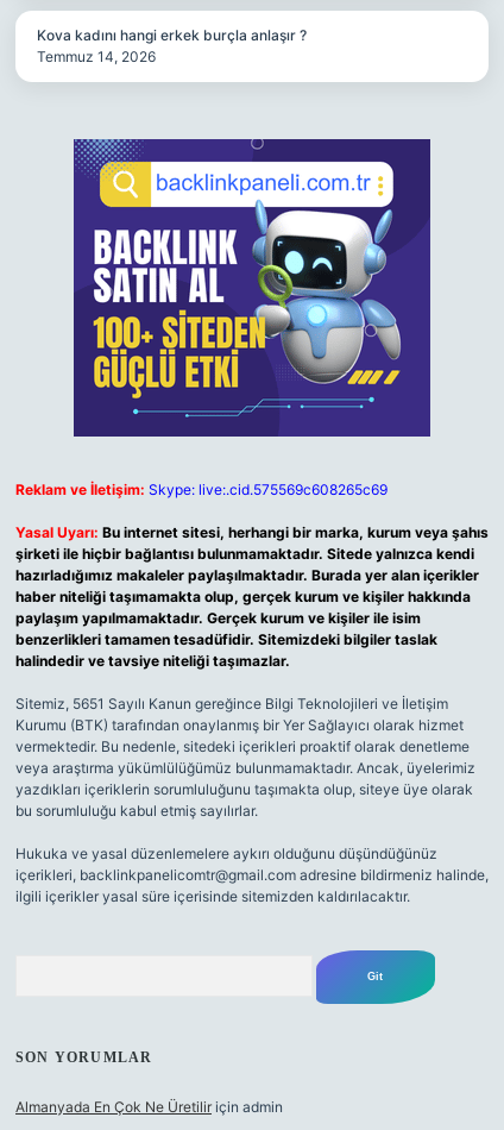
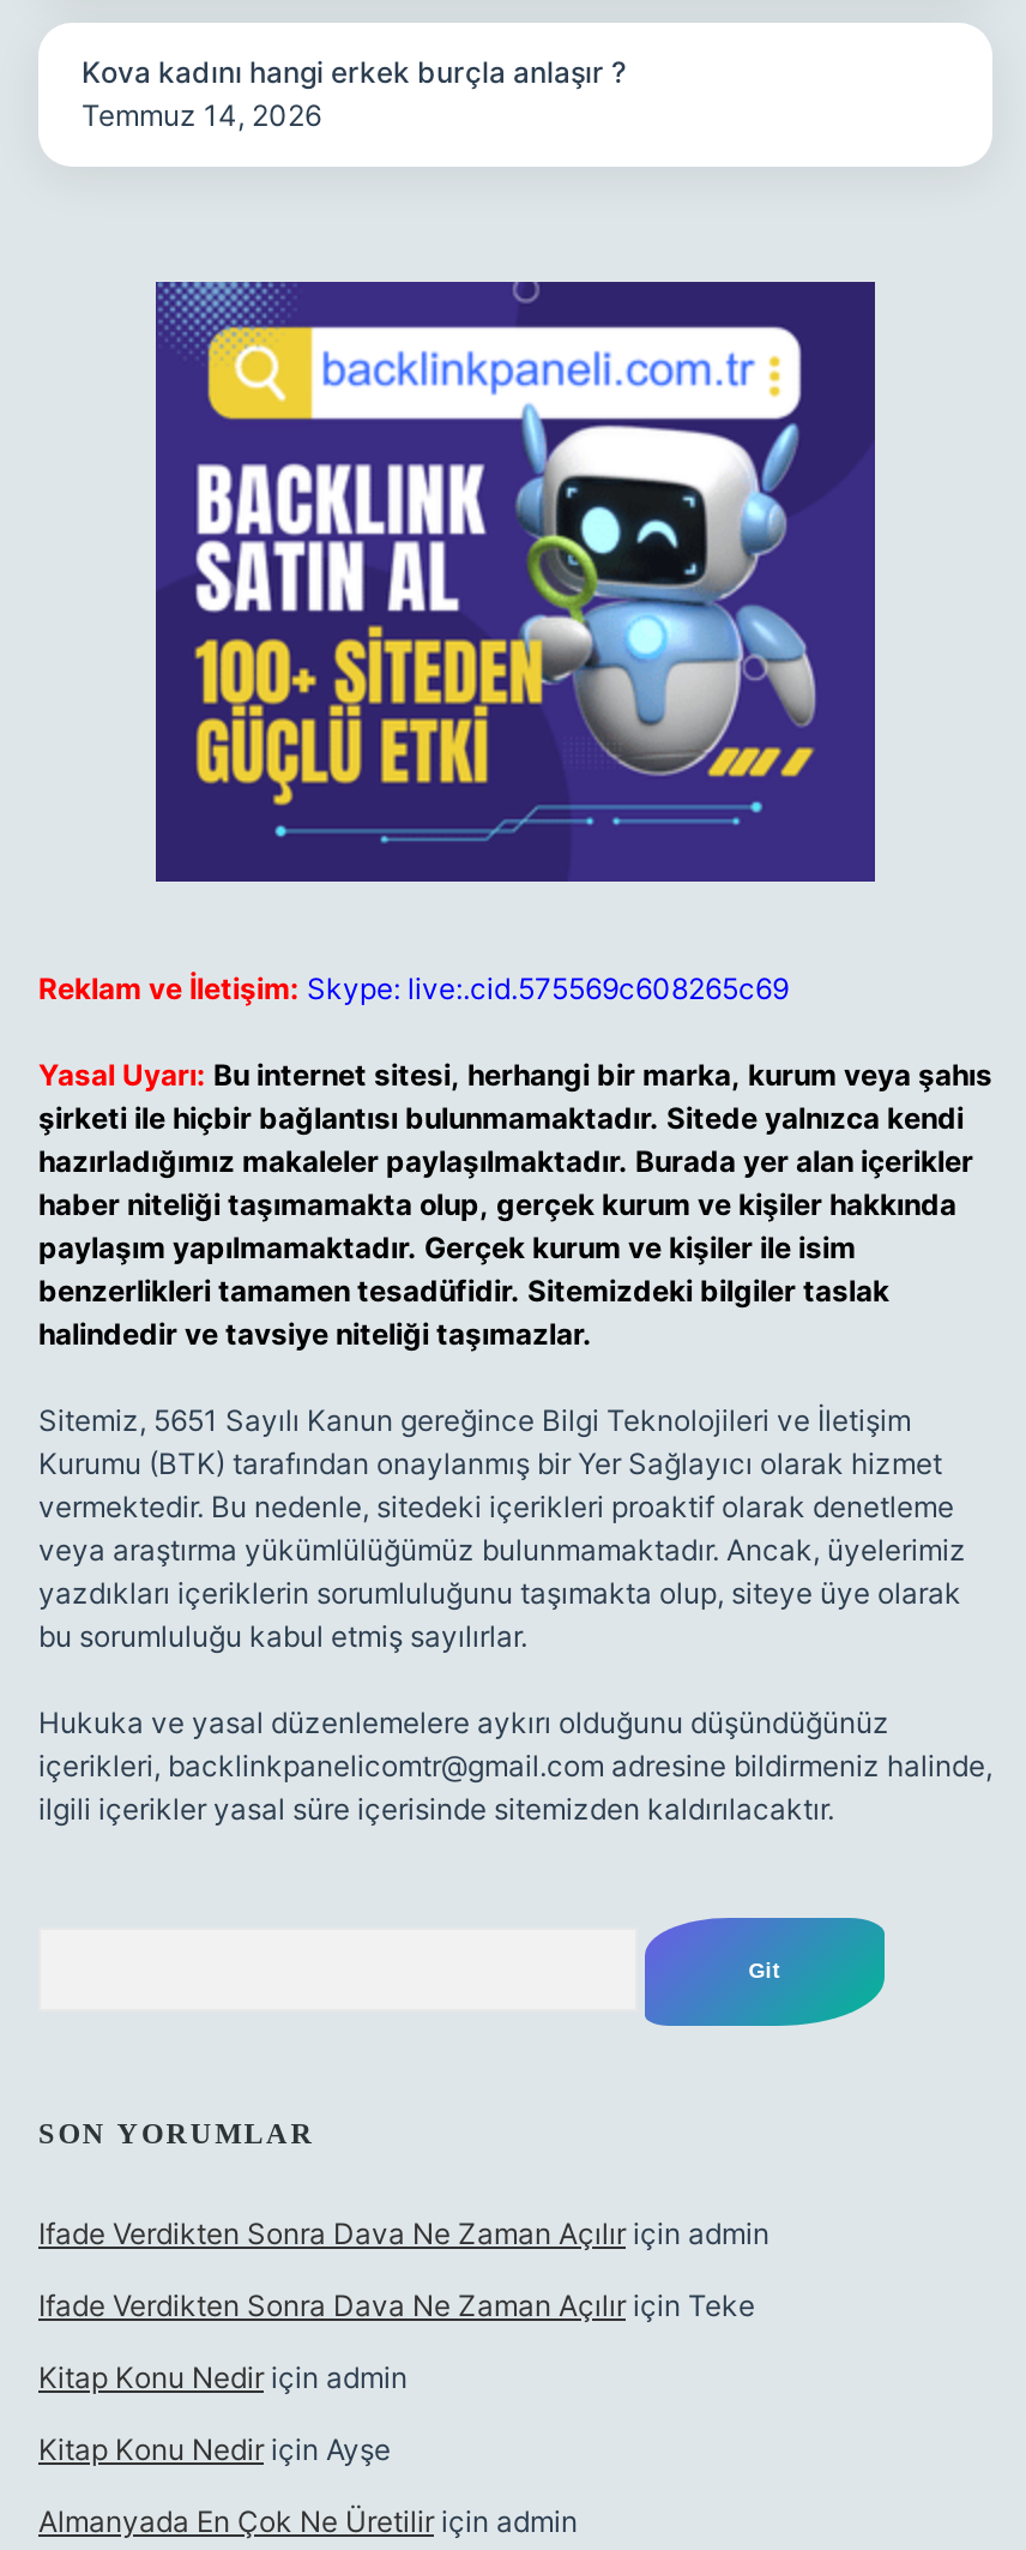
+ Ifade Verdikten Sonra Dava Ne Zaman Açılır için admin
+ Ifade Verdikten Sonra Dava Ne Zaman Açılır için Teke
+ Kitap Konu Nedir için admin
+ Kitap Konu Nedir için Ayşe
